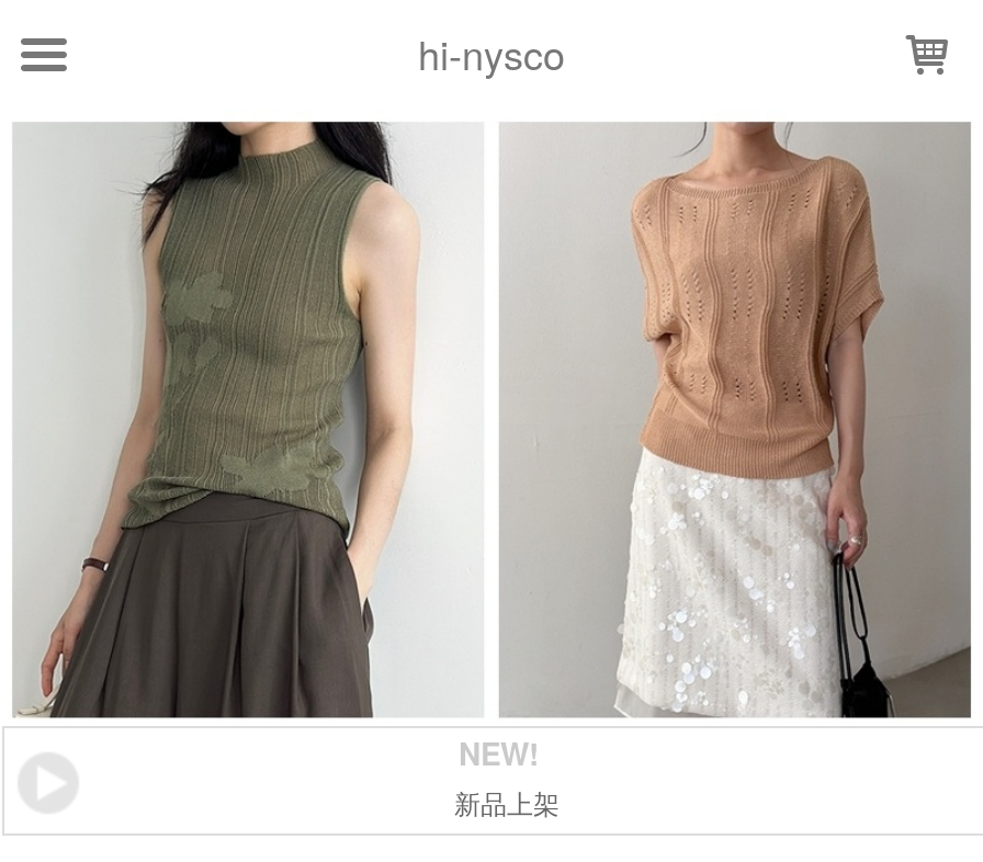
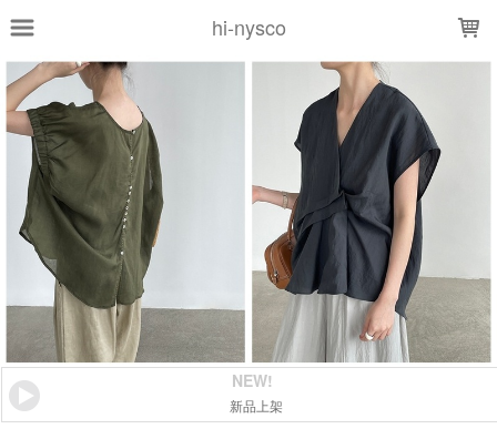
- [image]
+ [image]

- [image]
+ [image]
